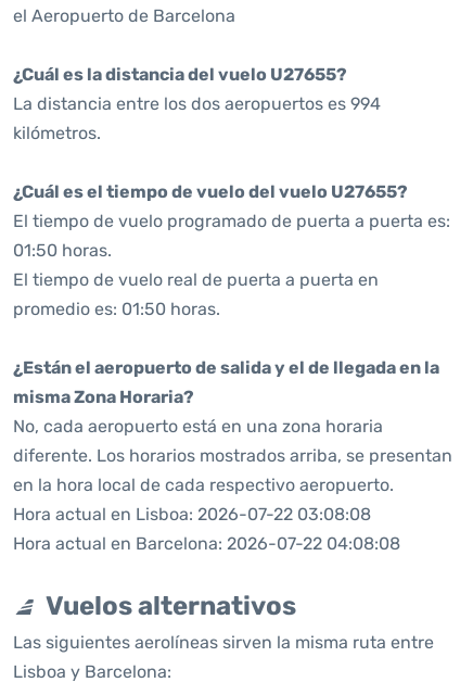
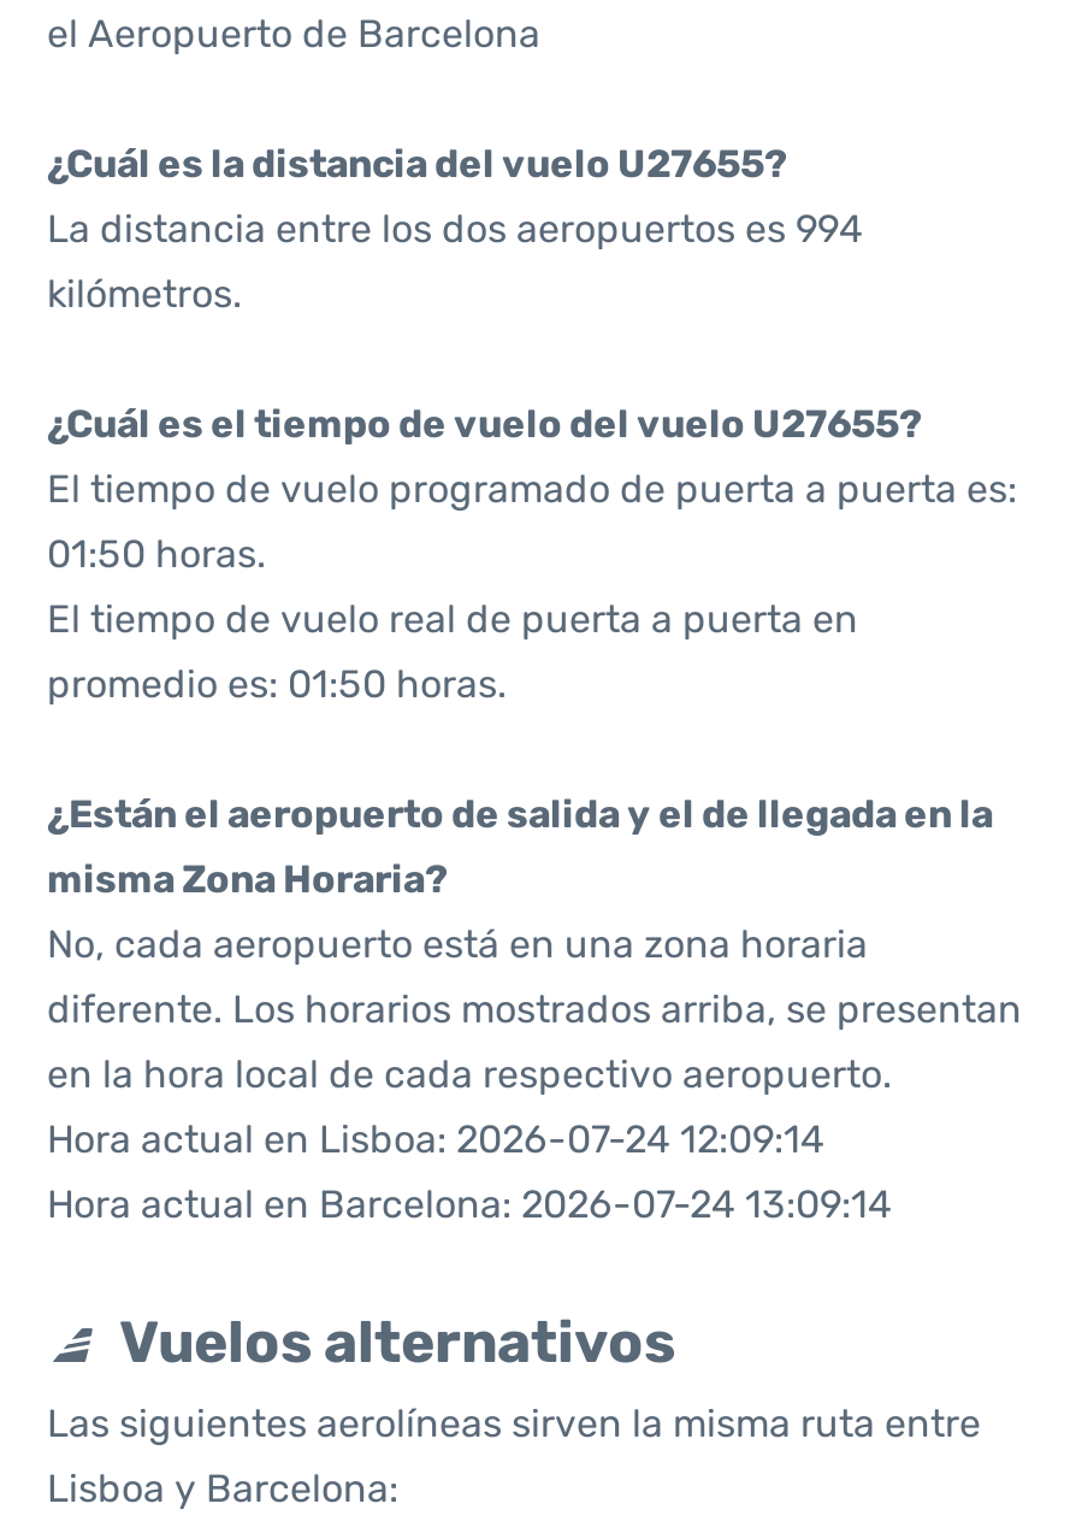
- Hora actual en Lisboa: 2026-07-22 03:08:08
+ Hora actual en Lisboa: 2026-07-24 12:09:14

- Hora actual en Barcelona: 2026-07-22 04:08:08
+ Hora actual en Barcelona: 2026-07-24 13:09:14
